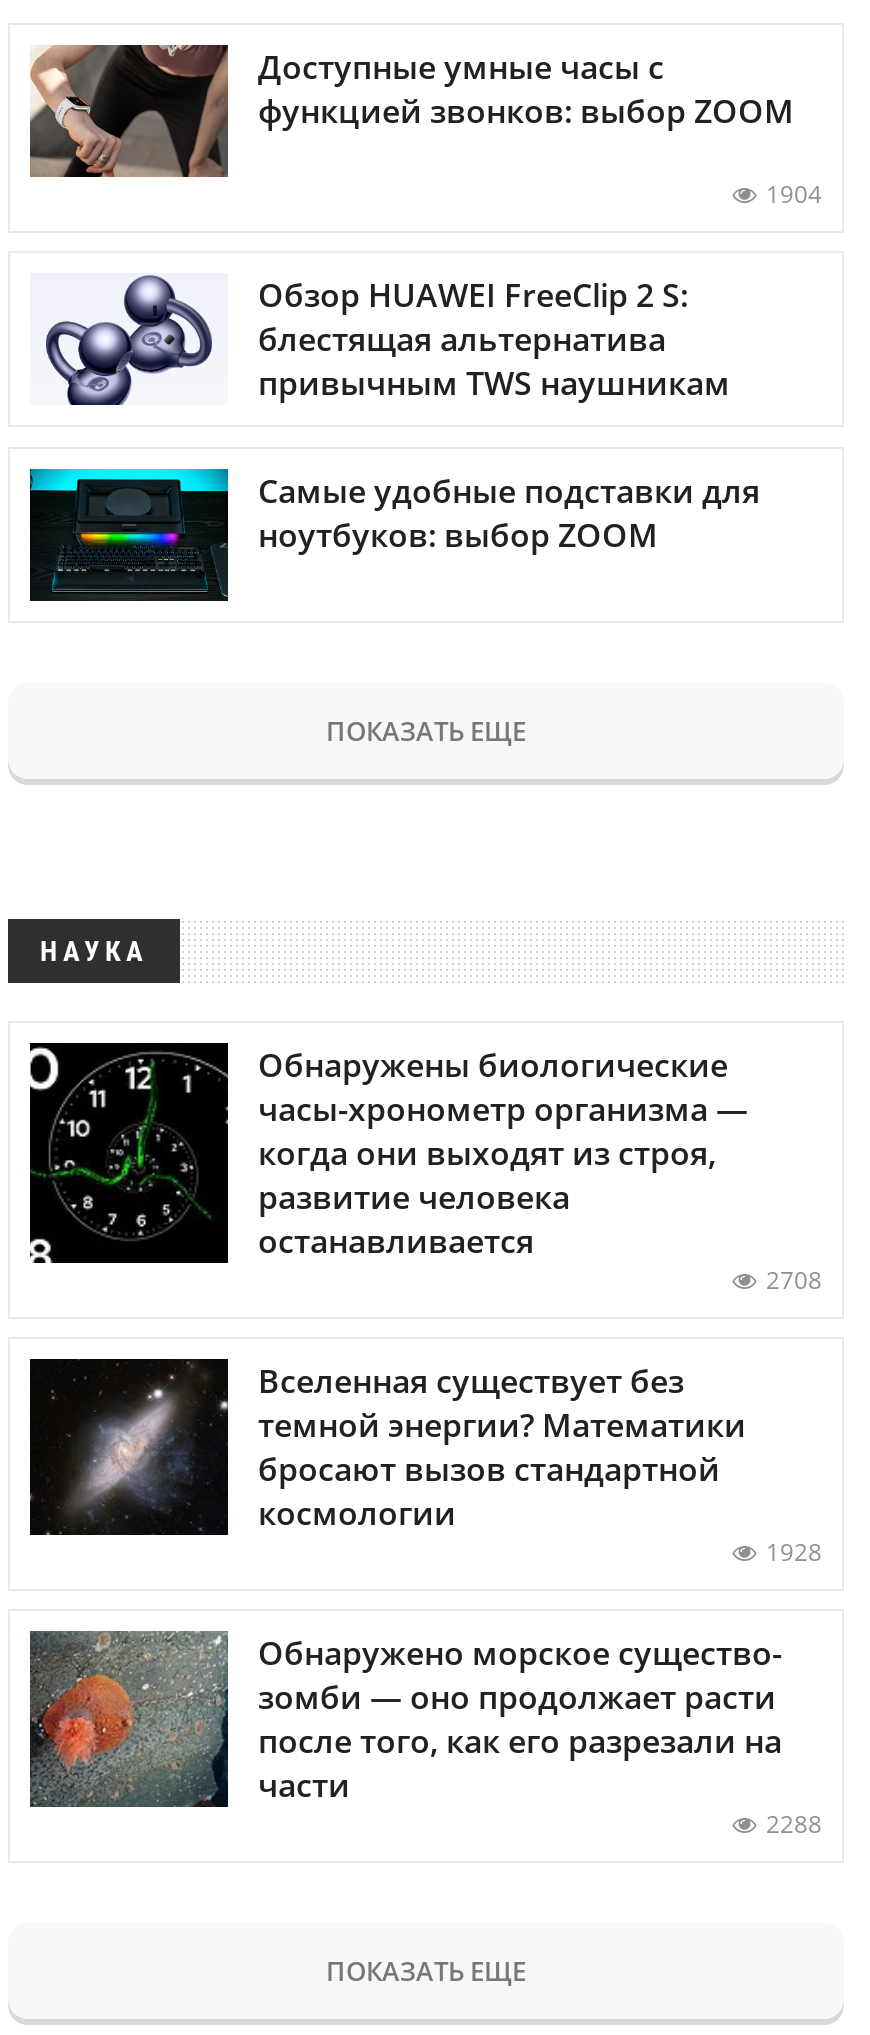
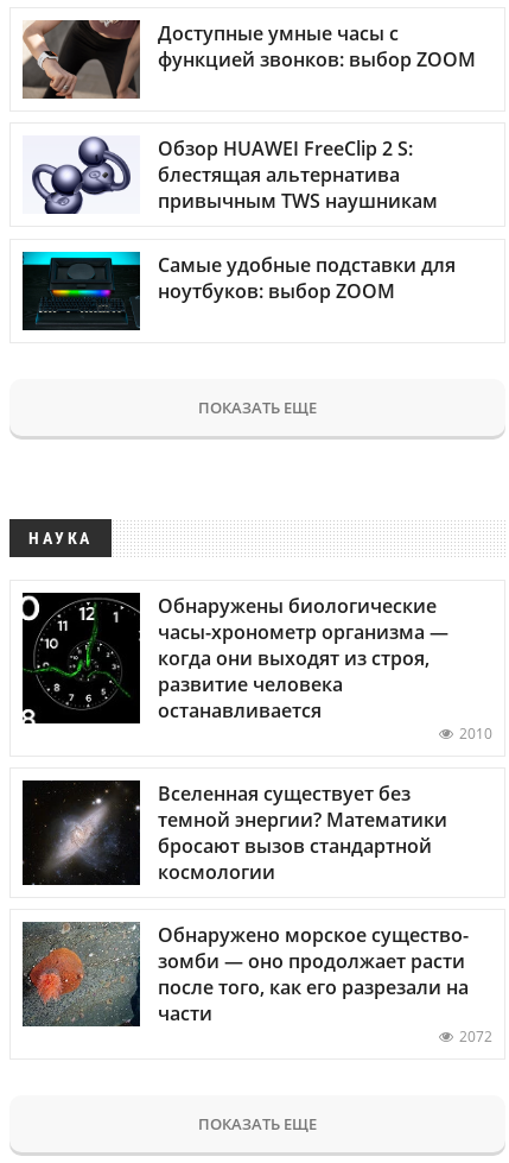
- 1904

- 2708
+ 2010

- 1928

- 2288
+ 2072
